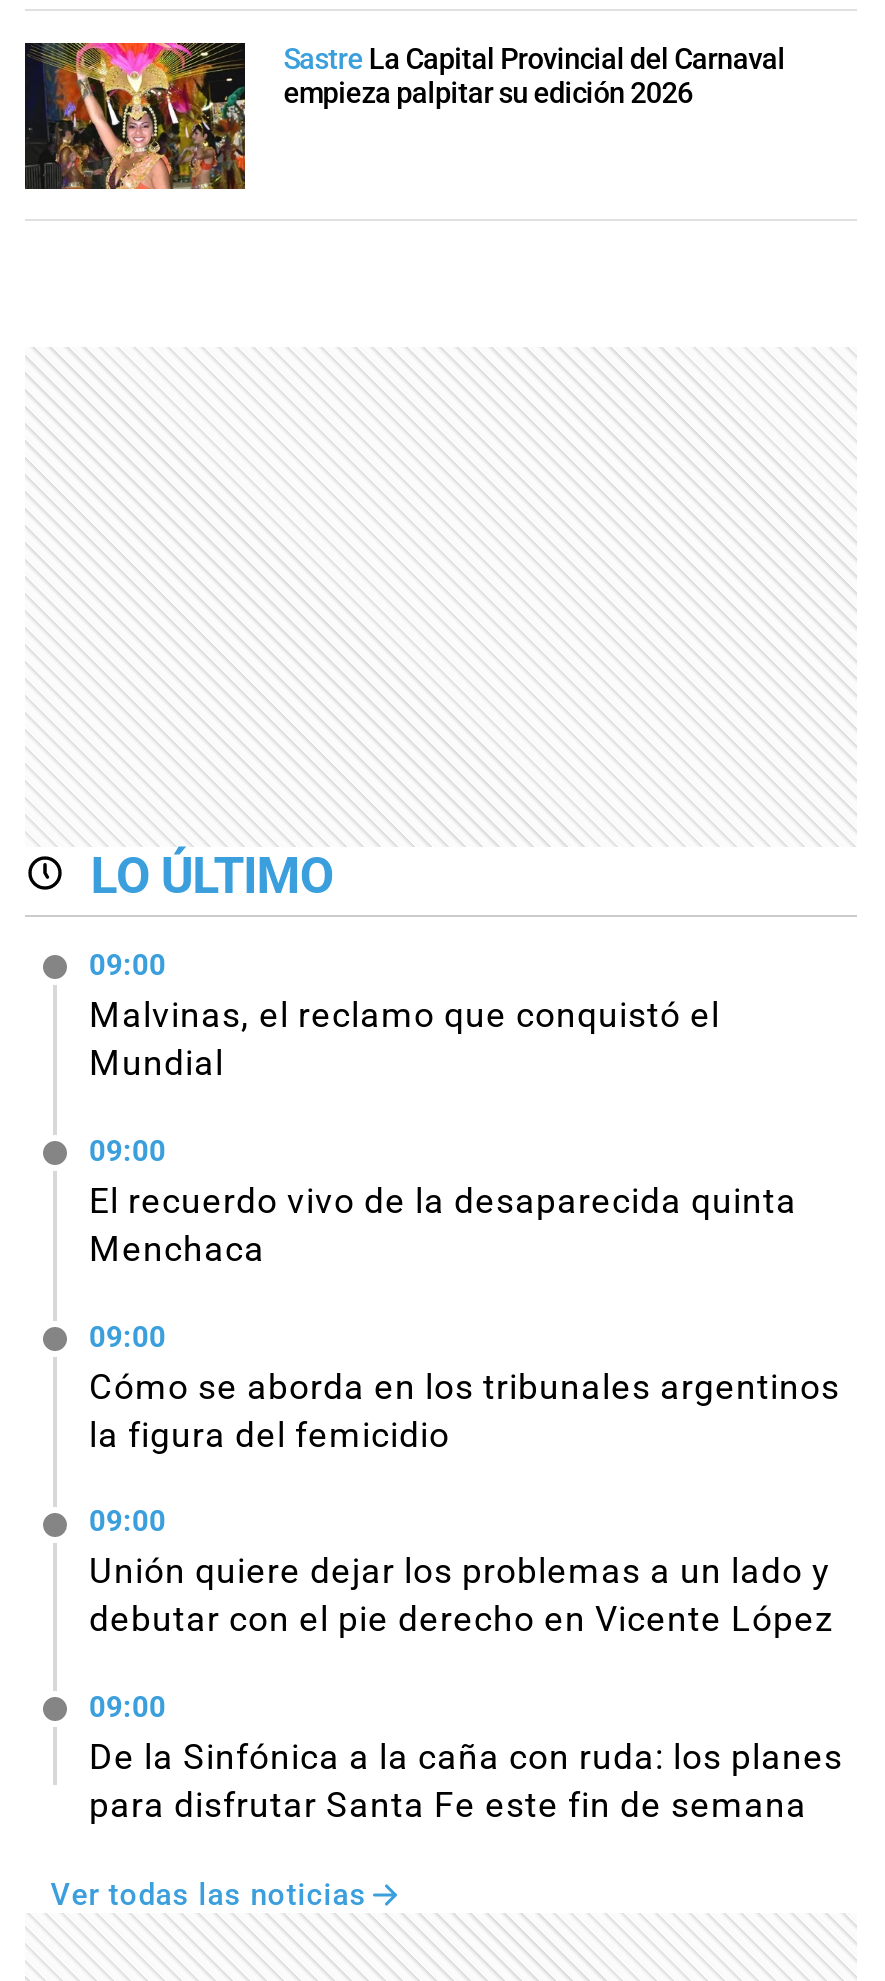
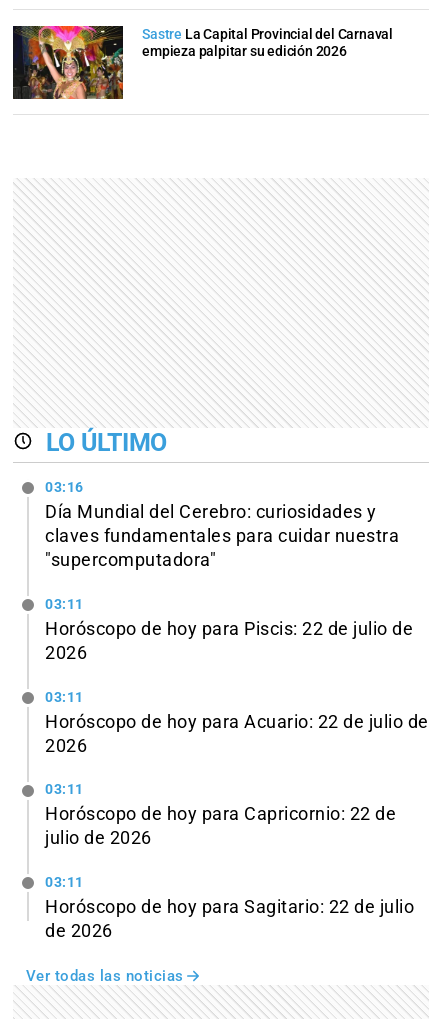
- 09:00
- Malvinas, el reclamo que conquistó el
- Mundial
+ 03:16
+ Día Mundial del Cerebro: curiosidades y
+ claves fundamentales para cuidar nuestra
+ "supercomputadora"

- 09:00
- El recuerdo vivo de la desaparecida quinta
- Menchaca
+ 03:11
+ Horóscopo de hoy para Piscis: 22 de julio de
+ 2026

- 09:00
- Cómo se aborda en los tribunales argentinos
- la figura del femicidio
+ 03:11
+ Horóscopo de hoy para Acuario: 22 de julio de
+ 2026

- 09:00
- Unión quiere dejar los problemas a un lado y
- debutar con el pie derecho en Vicente López
+ 03:11
+ Horóscopo de hoy para Capricornio: 22 de
+ julio de 2026

- 09:00
- De la Sinfónica a la caña con ruda: los planes
- para disfrutar Santa Fe este fin de semana
+ 03:11
+ Horóscopo de hoy para Sagitario: 22 de julio
+ de 2026
